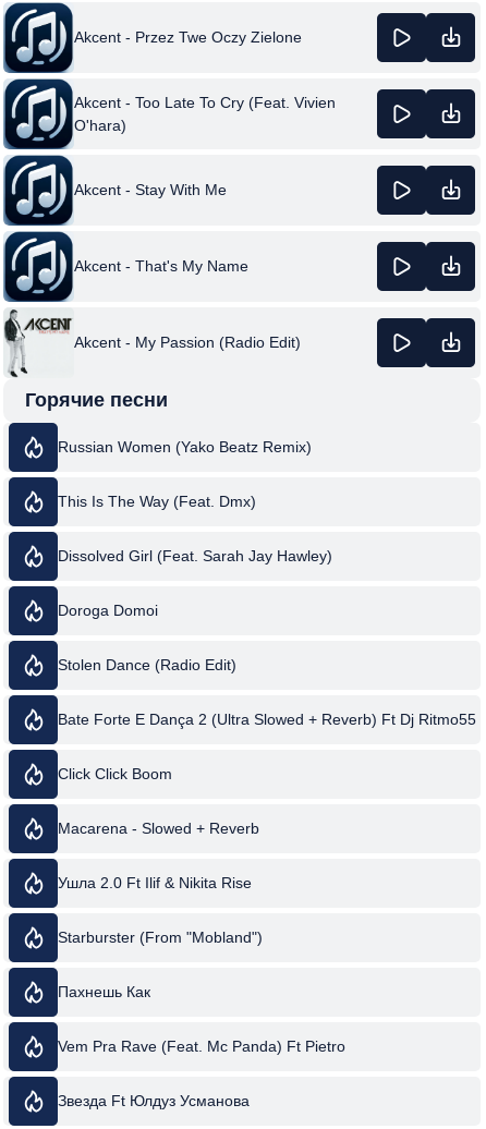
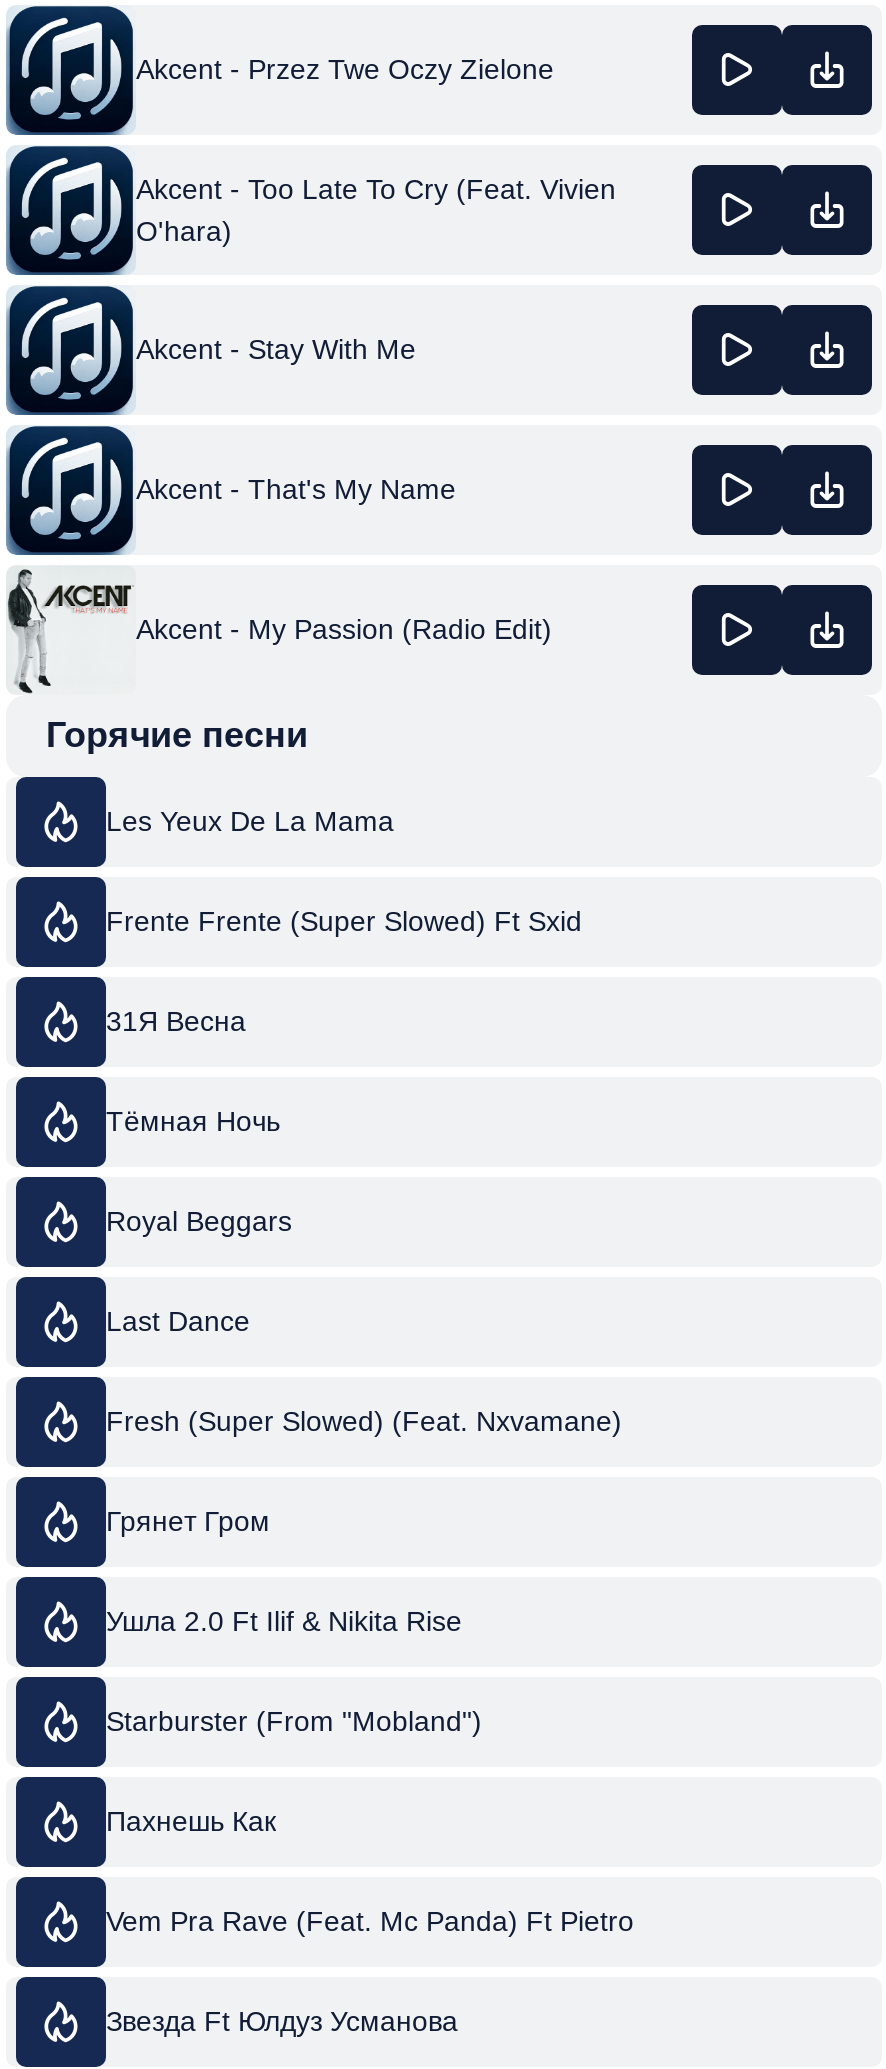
- Russian Women (Yako Beatz Remix)
+ Les Yeux De La Mama

- This Is The Way (Feat. Dmx)
+ Frente Frente (Super Slowed) Ft Sxid

- Dissolved Girl (Feat. Sarah Jay Hawley)
+ 31Я Весна

- Doroga Domoi
+ Тёмная Ночь

- Stolen Dance (Radio Edit)
+ Royal Beggars

- Bate Forte E Dança 2 (Ultra Slowed + Reverb) Ft Dj Ritmo55
+ Last Dance

- Click Click Boom
+ Fresh (Super Slowed) (Feat. Nxvamane)

- Macarena - Slowed + Reverb
+ Грянет Гром
